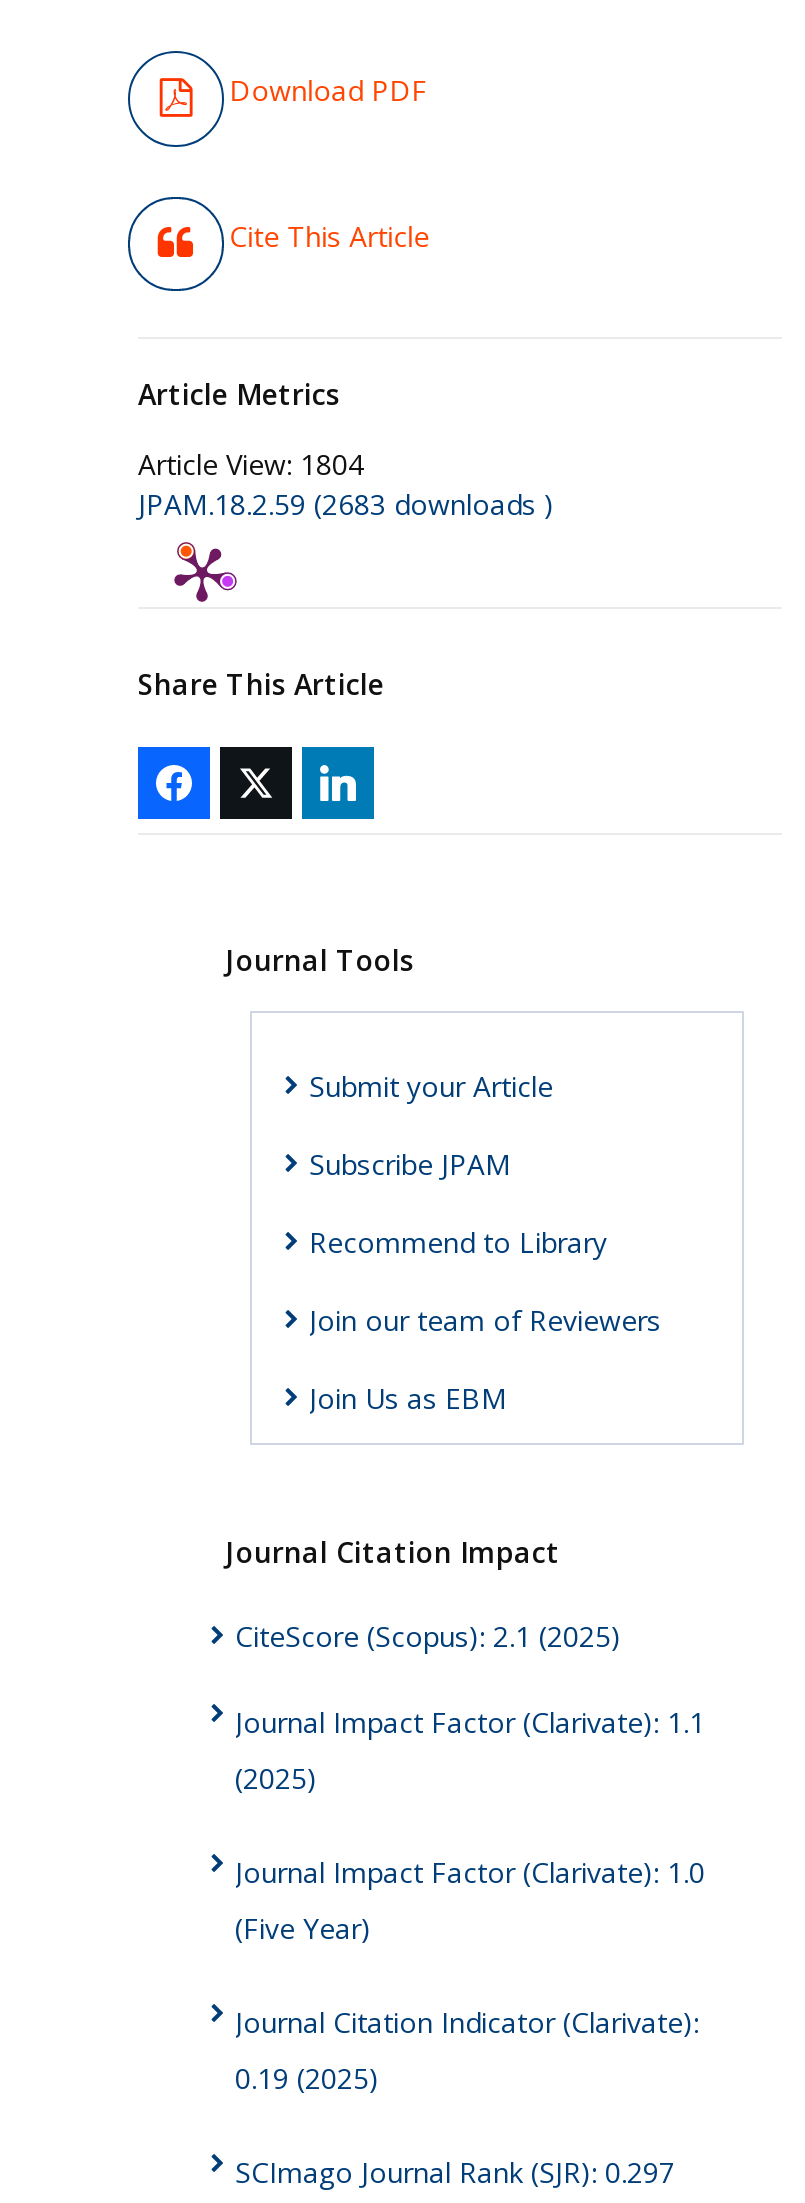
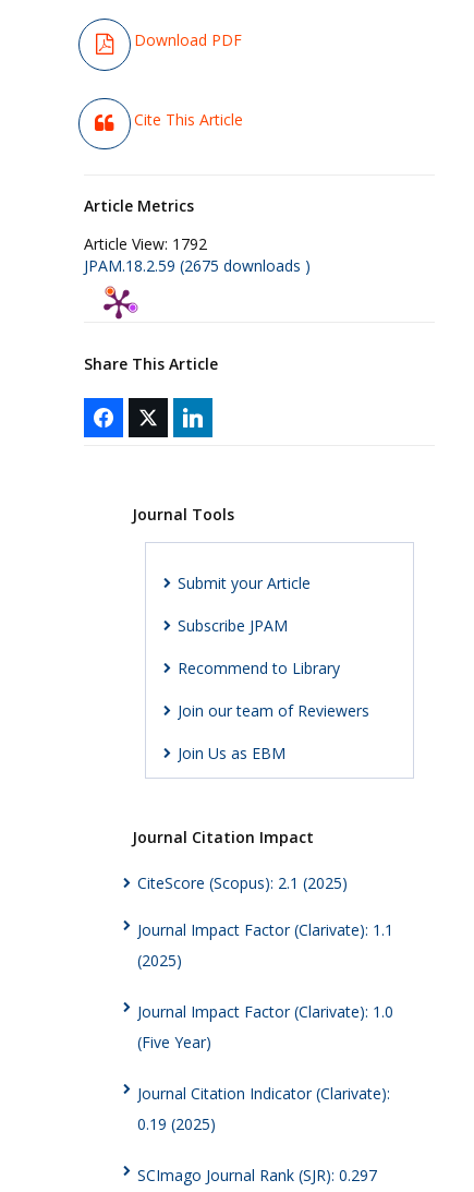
- Article View: 1804
+ Article View: 1792

- JPAM.18.2.59 (2683 downloads )
+ JPAM.18.2.59 (2675 downloads )
